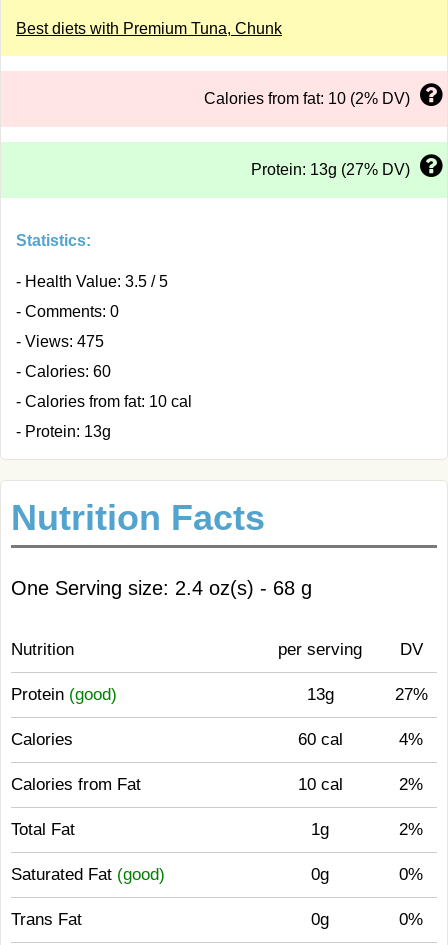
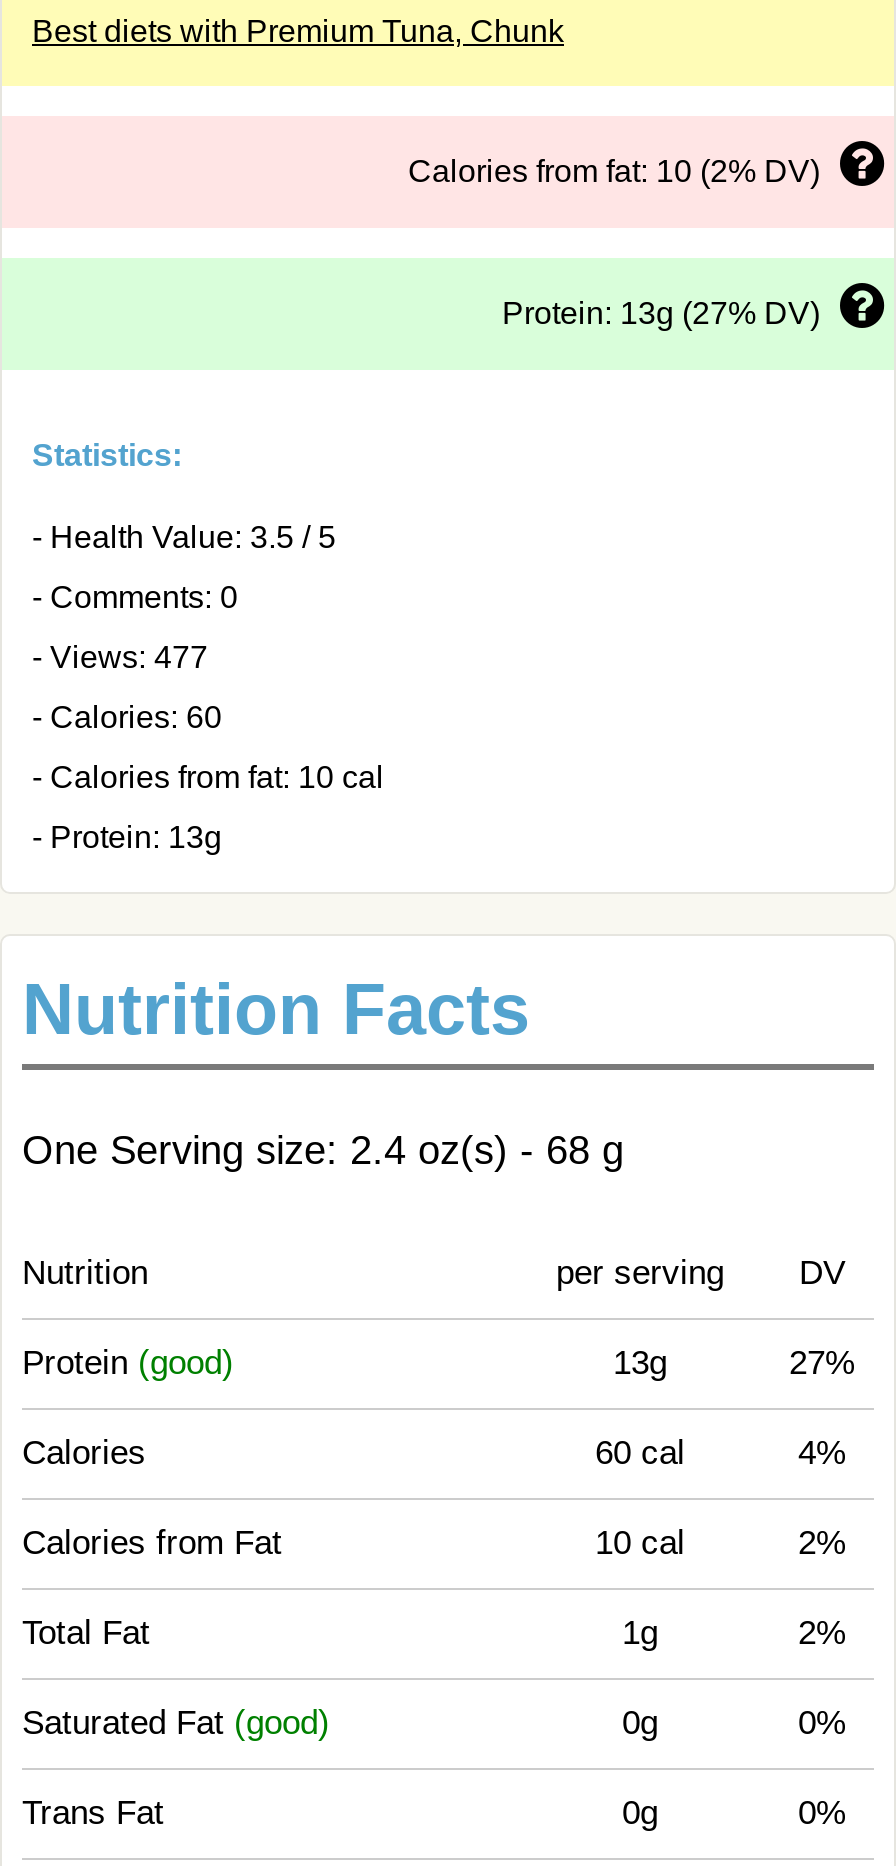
- - Views: 475
+ - Views: 477
